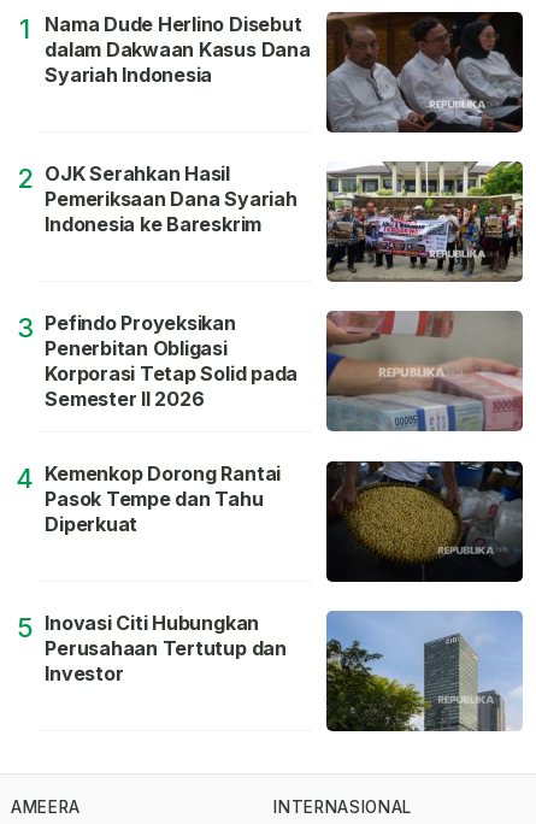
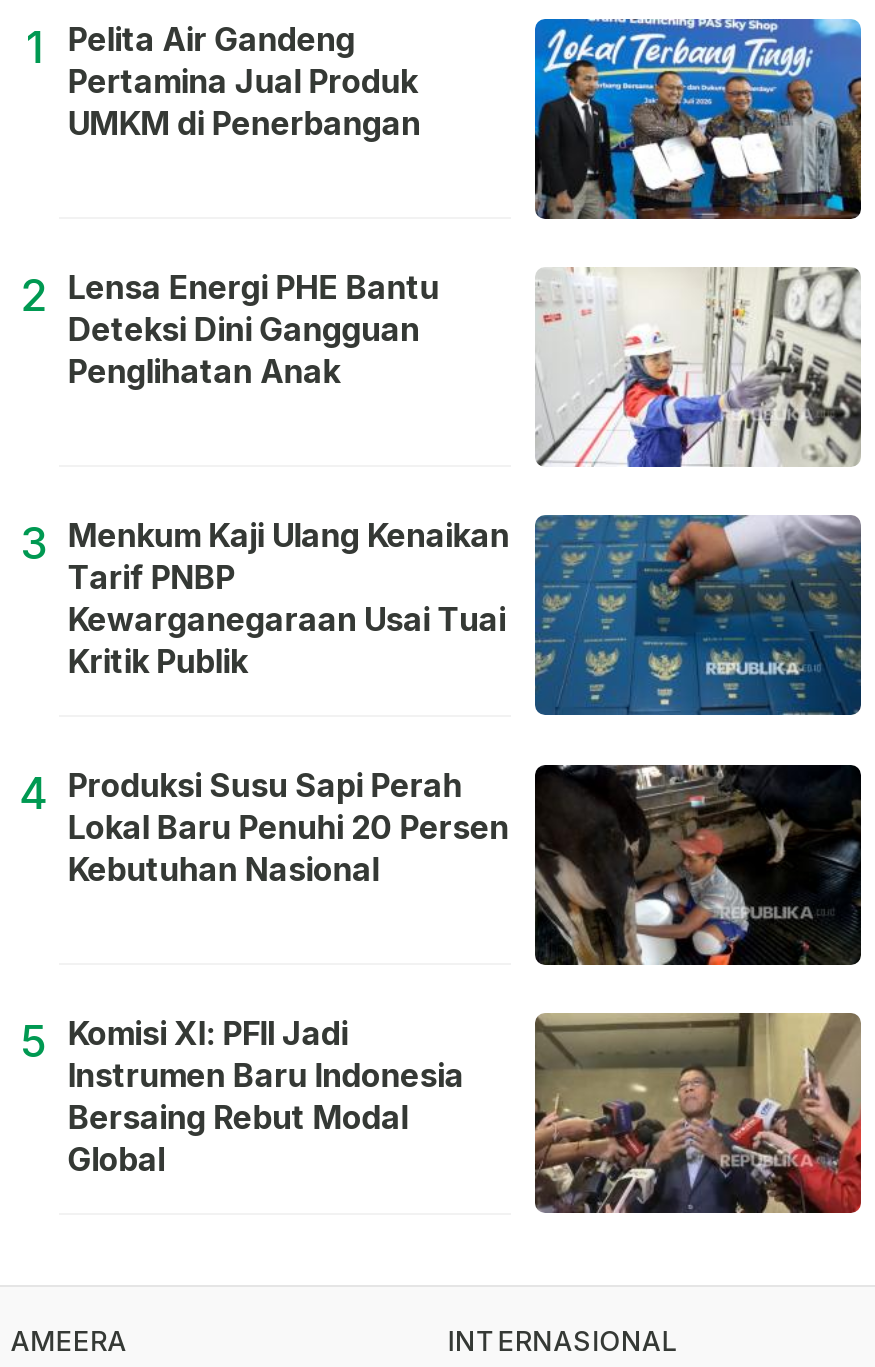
- Nama Dude Herlino Disebut
- dalam Dakwaan Kasus Dana
- Syariah Indonesia
+ Pelita Air Gandeng
+ Pertamina Jual Produk
+ UMKM di Penerbangan

- [image]
+ [image]

- 2 OJK Serahkan Hasil
- Pemeriksaan Dana Syariah
- Indonesia ke Bareskrim
+ 2 Lensa Energi PHE Bantu
+ Deteksi Dini Gangguan
+ Penglihatan Anak

- [image]
+ [image]

- [image]
- 3 Pefindo Proyeksikan
- Penerbitan Obligasi
- Korporasi Tetap Solid pada
- Semester II 2026
+ [image]
+ 3 Menkum Kaji Ulang Kenaikan
+ Tarif PNBP
+ Kewarganegaraan Usai Tuai
+ Kritik Publik

- [image]
- 4 Kemenkop Dorong Rantai
- Pasok Tempe dan Tahu
- Diperkuat
+ [image]
+ 4 Produksi Susu Sapi Perah
+ Lokal Baru Penuhi 20 Persen
+ Kebutuhan Nasional

- [image]
- 5 Inovasi Citi Hubungkan
- Perusahaan Tertutup dan
- Investor
+ [image]
+ 5 Komisi XI: PFII Jadi
+ Instrumen Baru Indonesia
+ Bersaing Rebut Modal
+ Global
